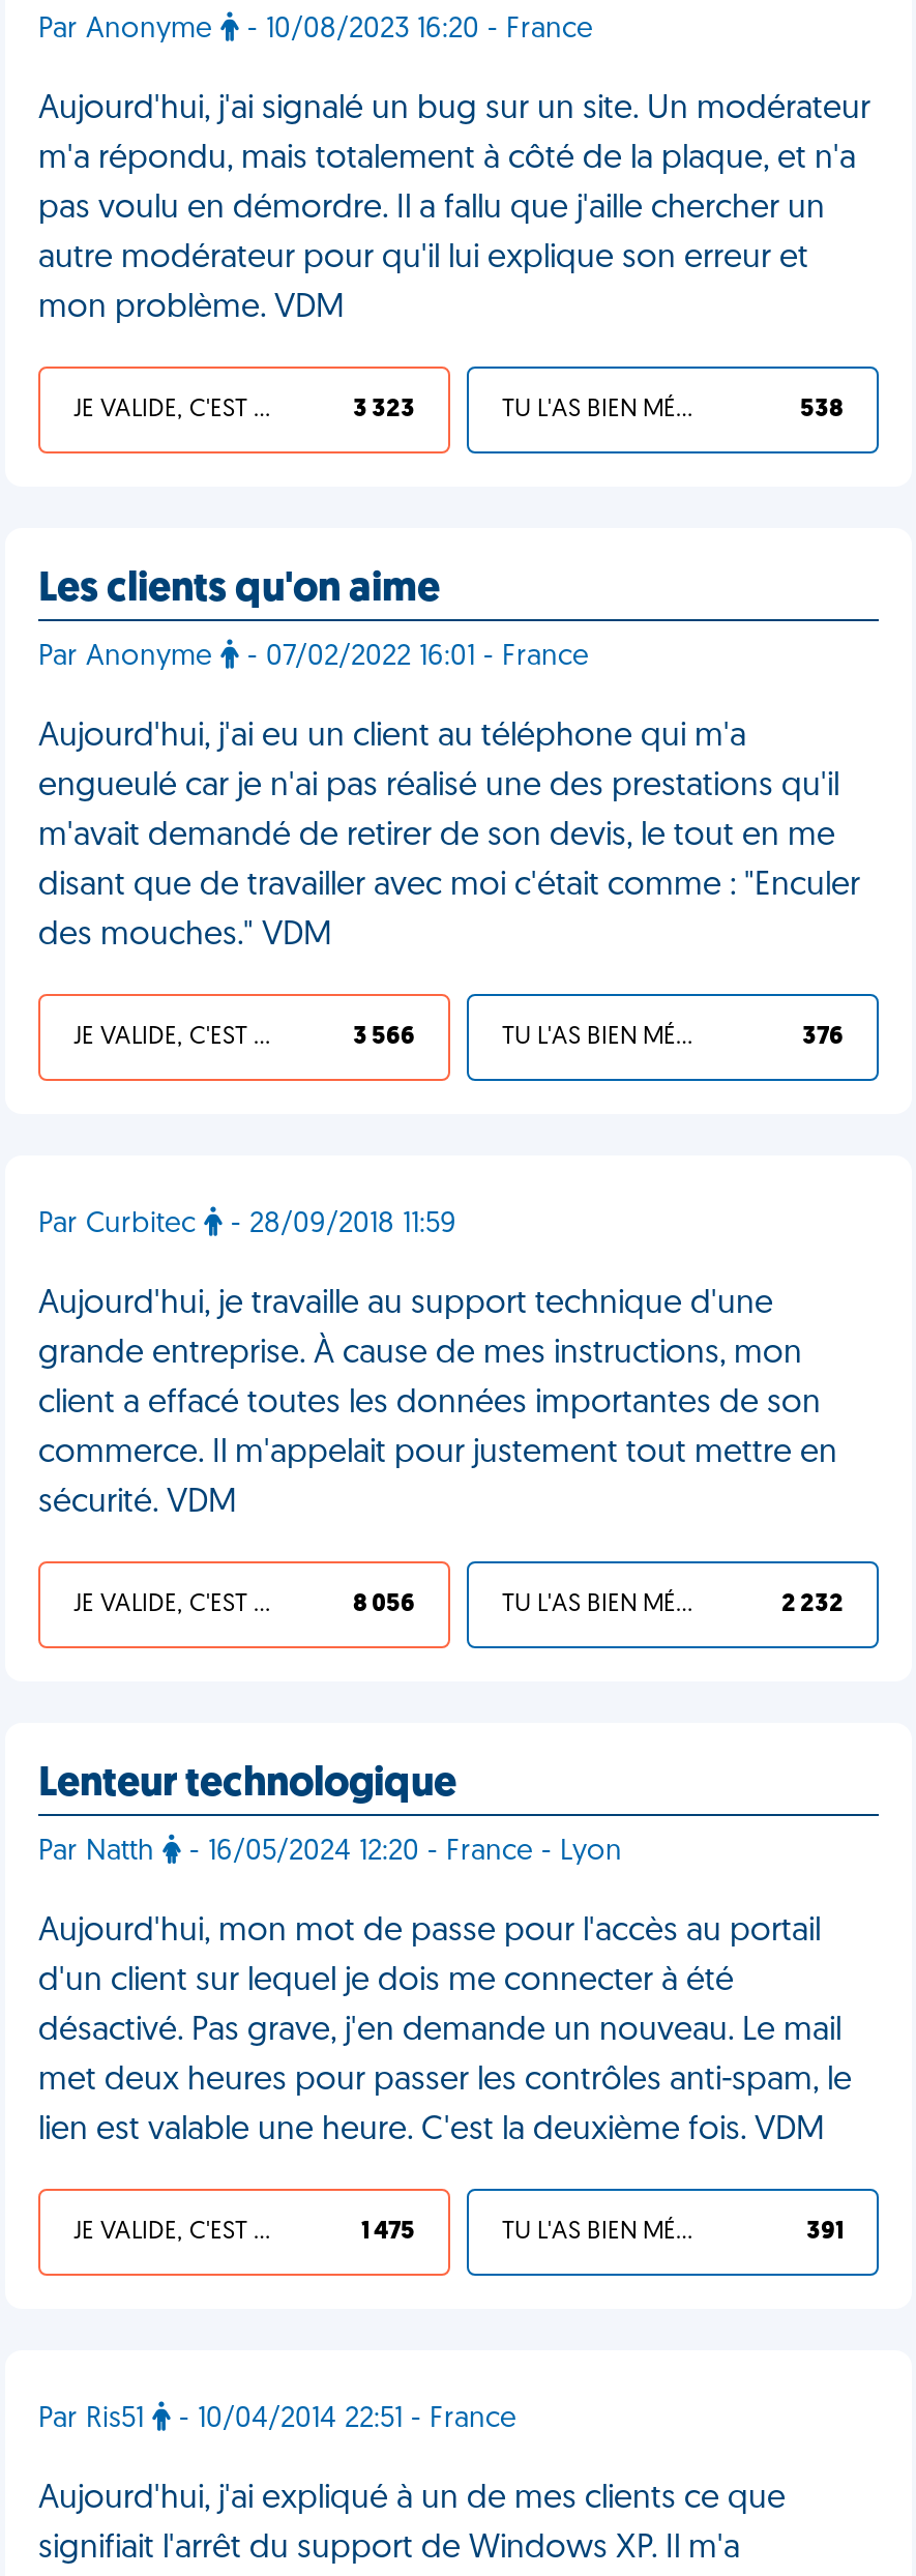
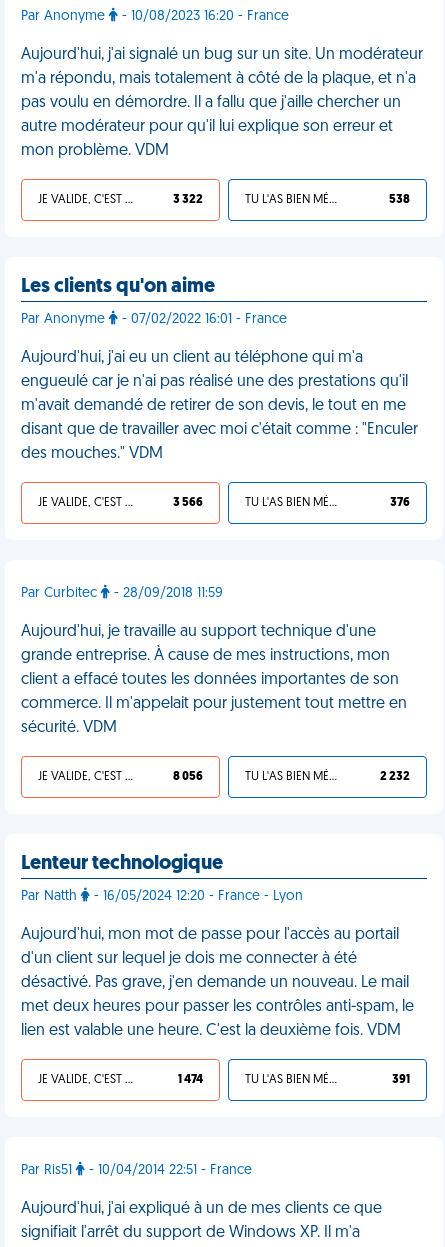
- 3 323
+ 3 322

- 1 475
+ 1 474
